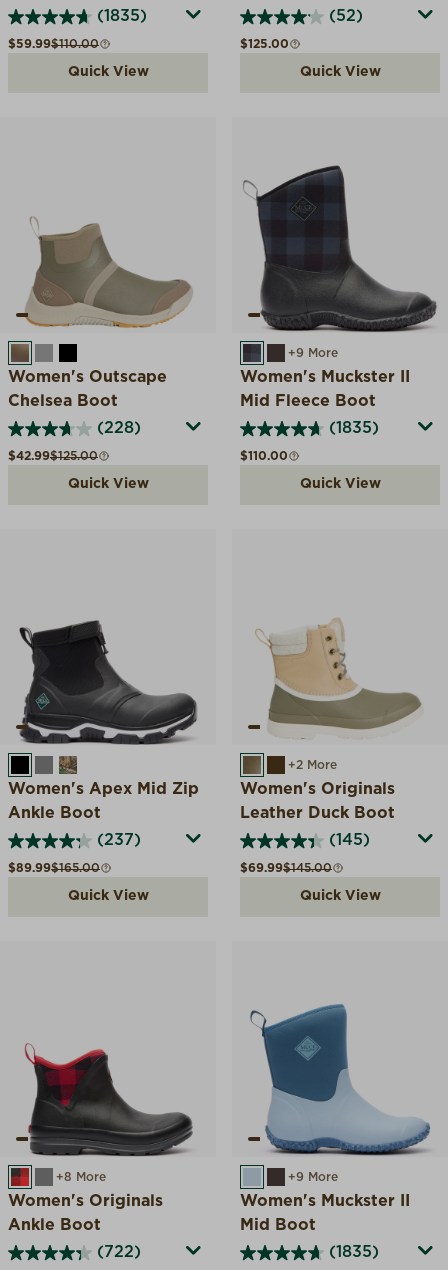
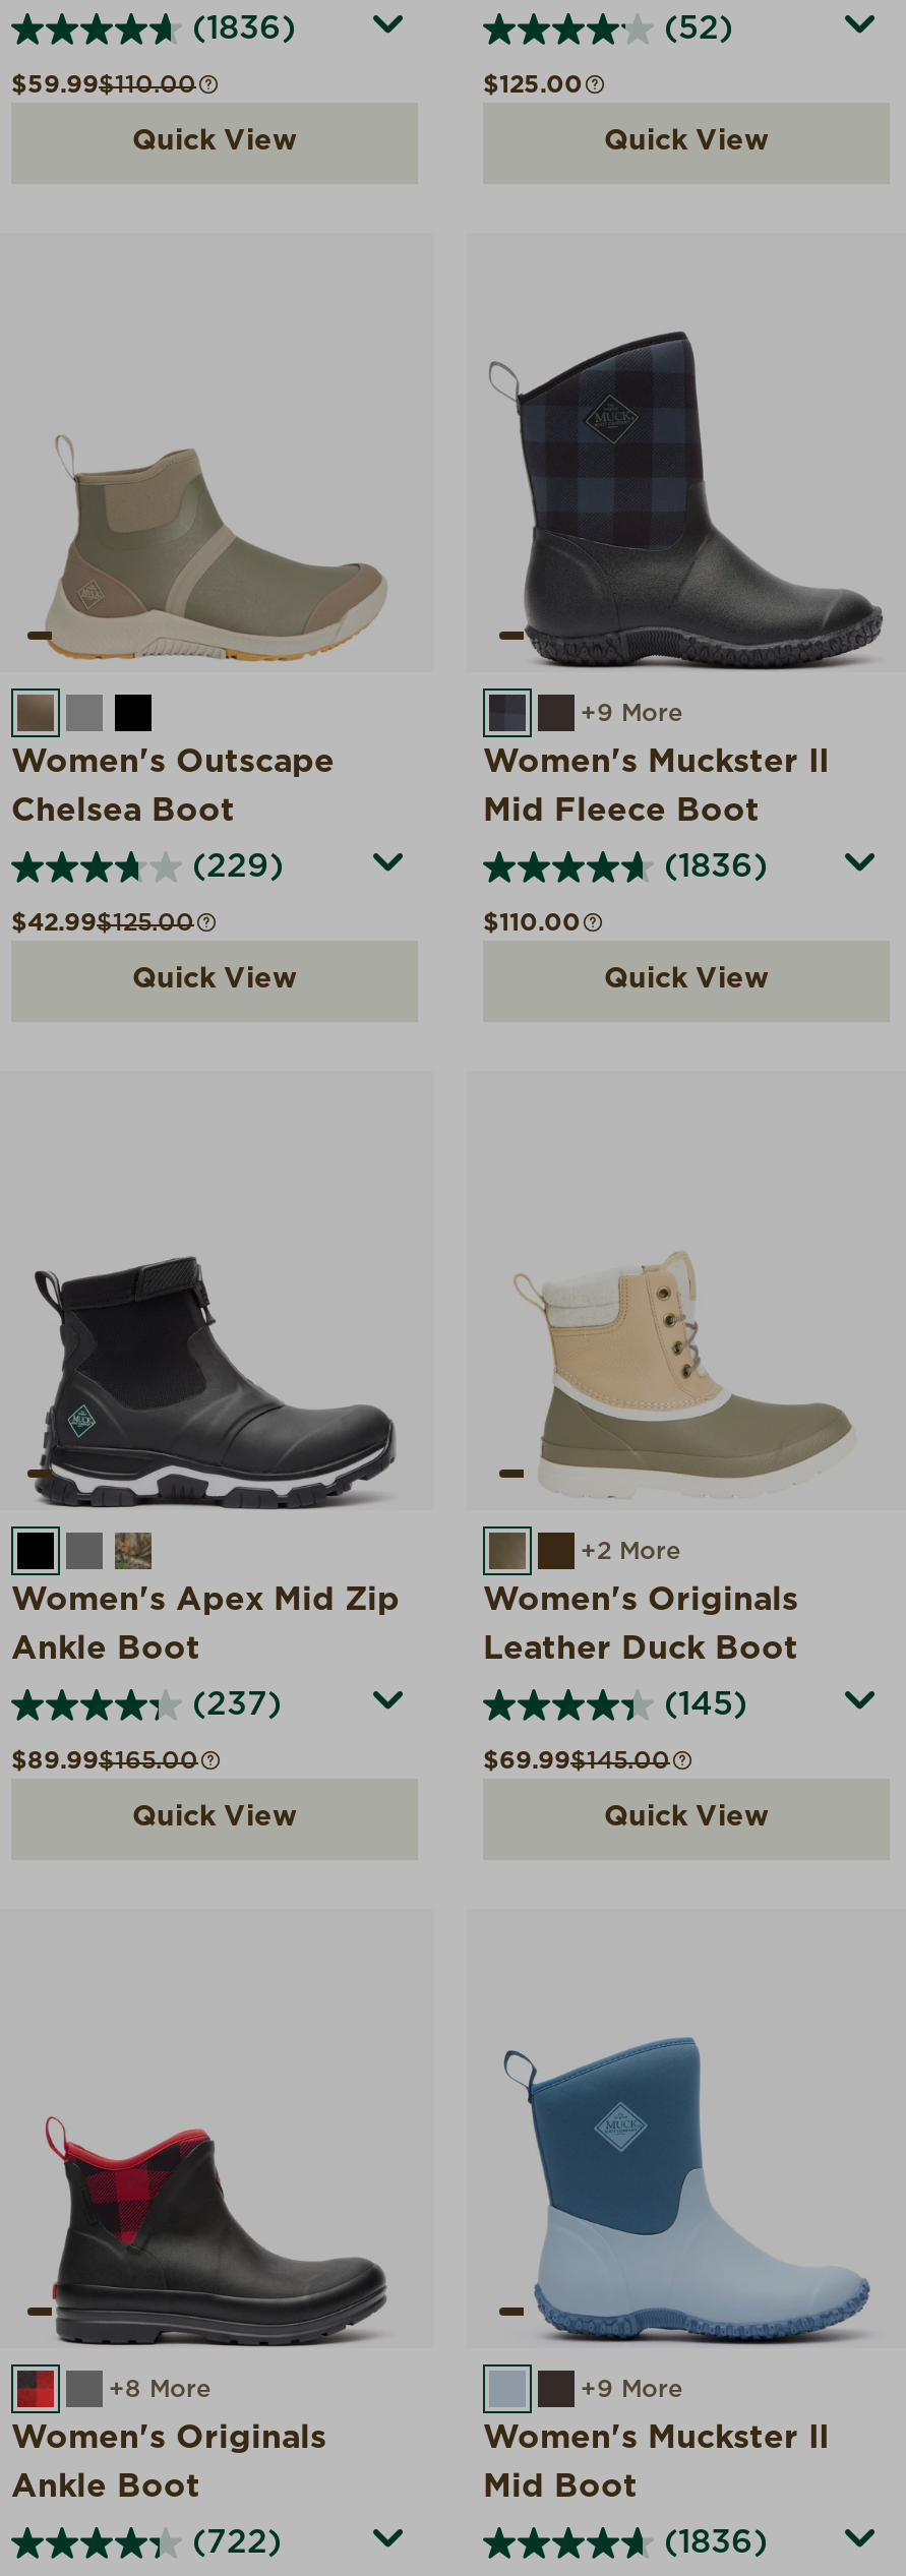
- (1835)
+ (1836)

- (228)
+ (229)

- (1835)
+ (1836)

- (1835)
+ (1836)
